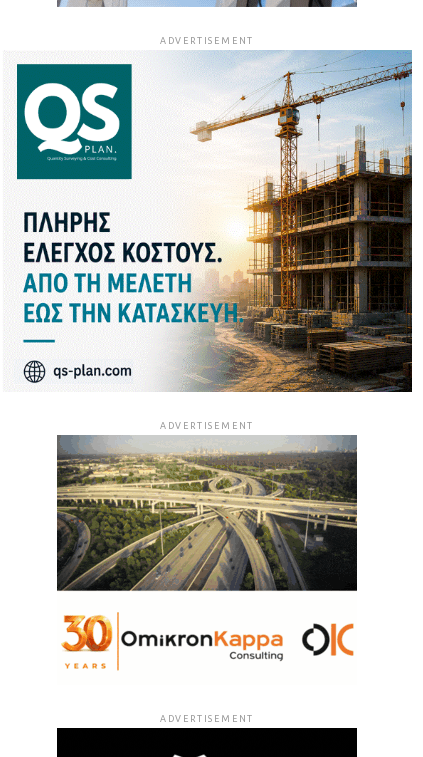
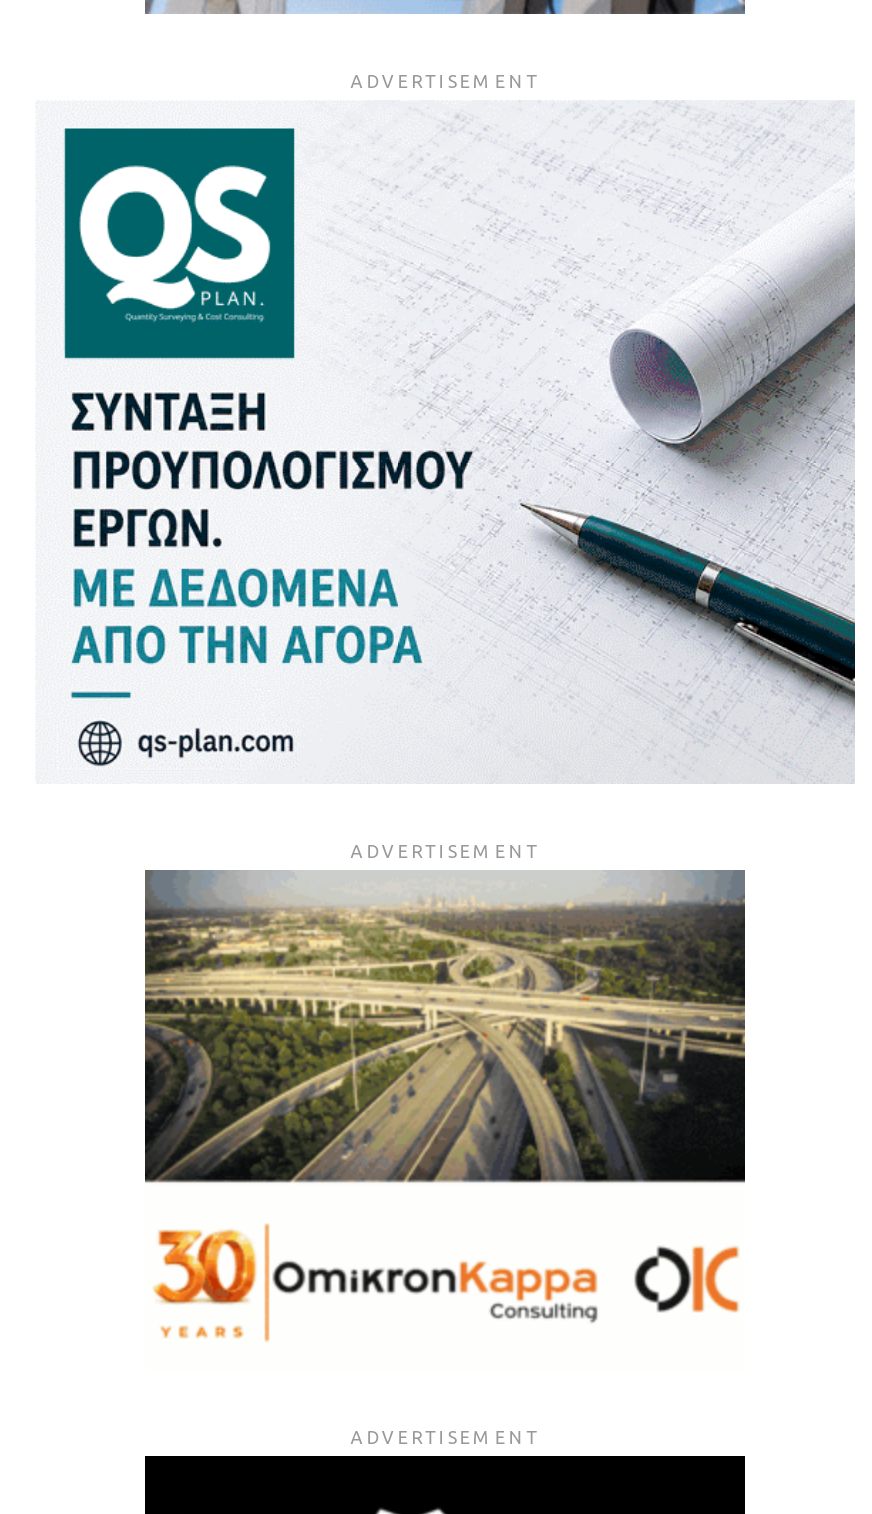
- [image]
+ [image]
